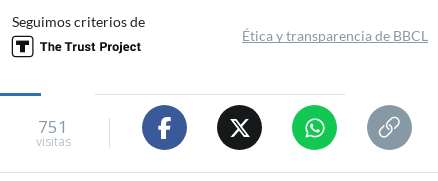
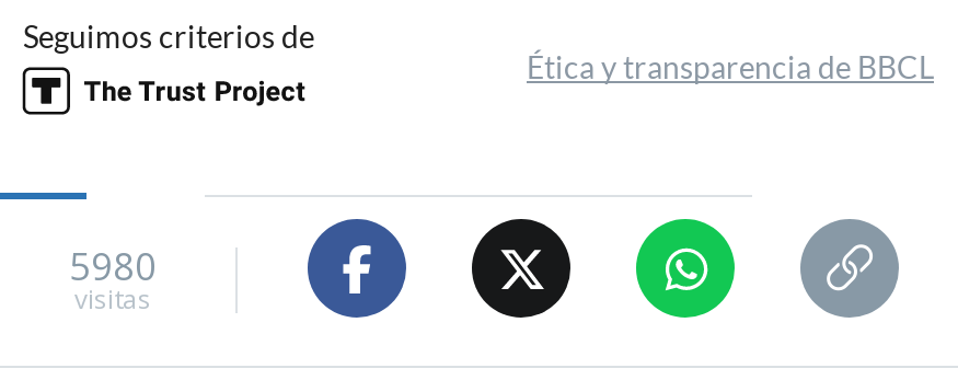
- 751
+ 5980
